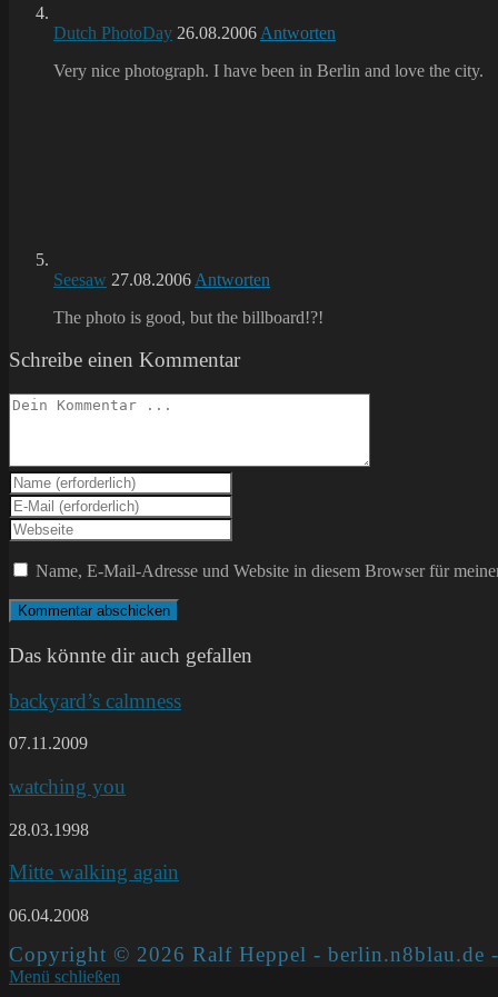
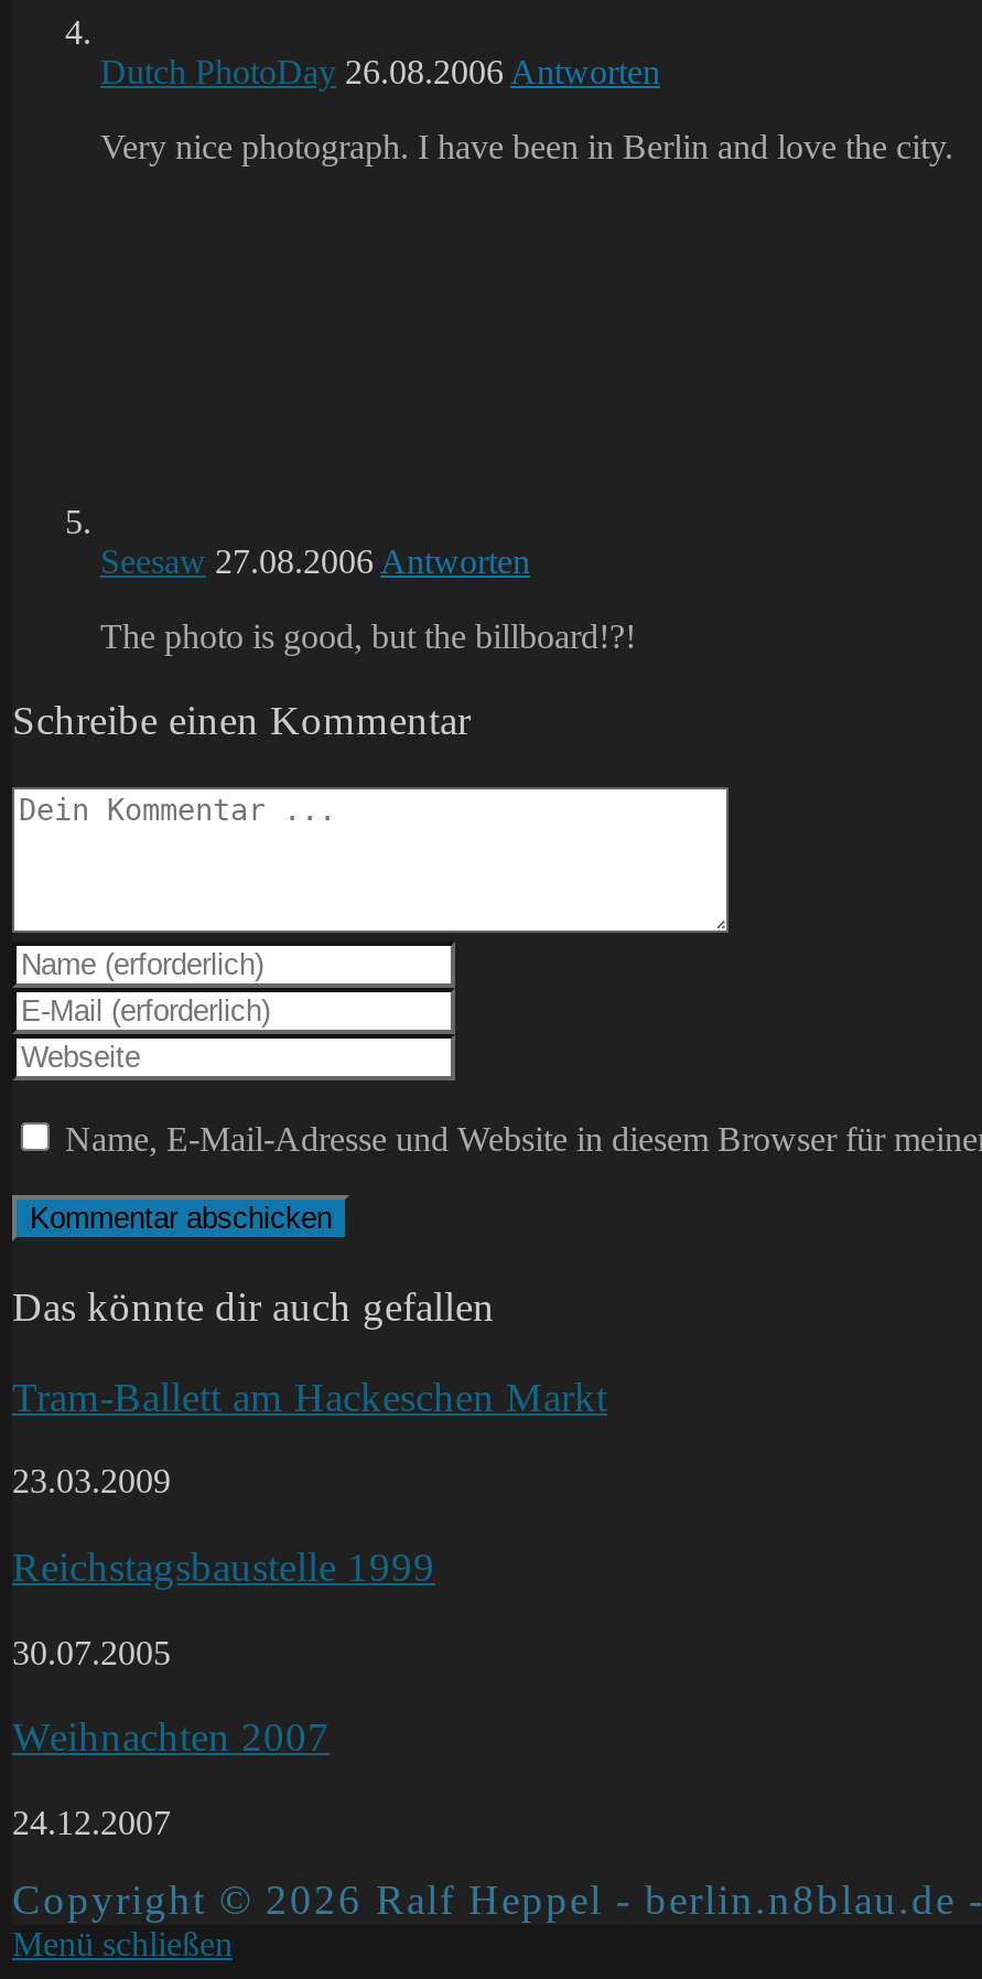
- backyard’s calmness
+ Tram-Ballett am Hackeschen Markt

- 07.11.2009
+ 23.03.2009

- watching you
+ Reichstagsbaustelle 1999

- 28.03.1998
+ 30.07.2005

- Mitte walking again
+ Weihnachten 2007

- 06.04.2008
+ 24.12.2007
